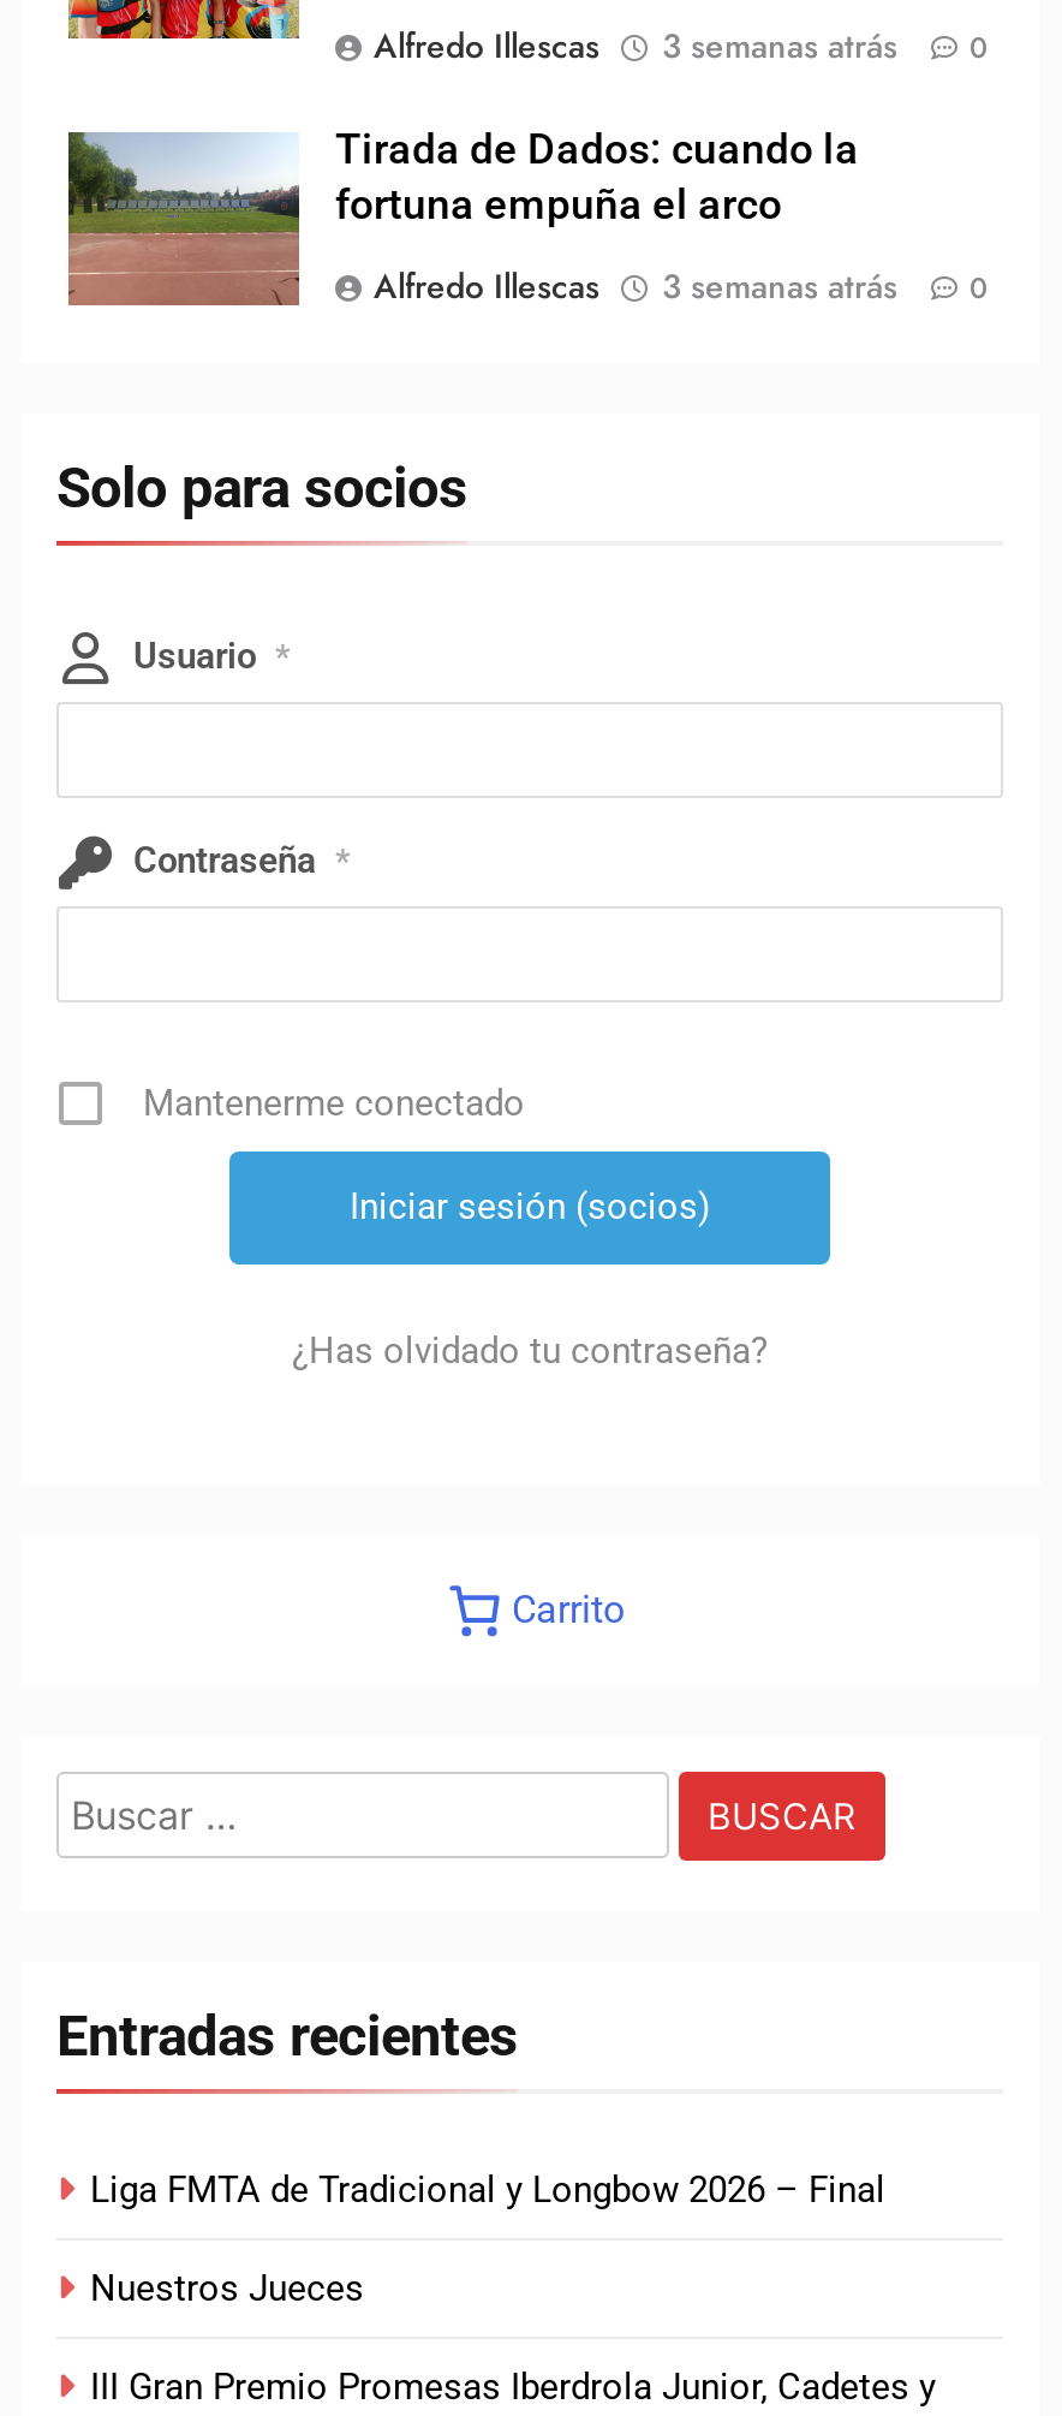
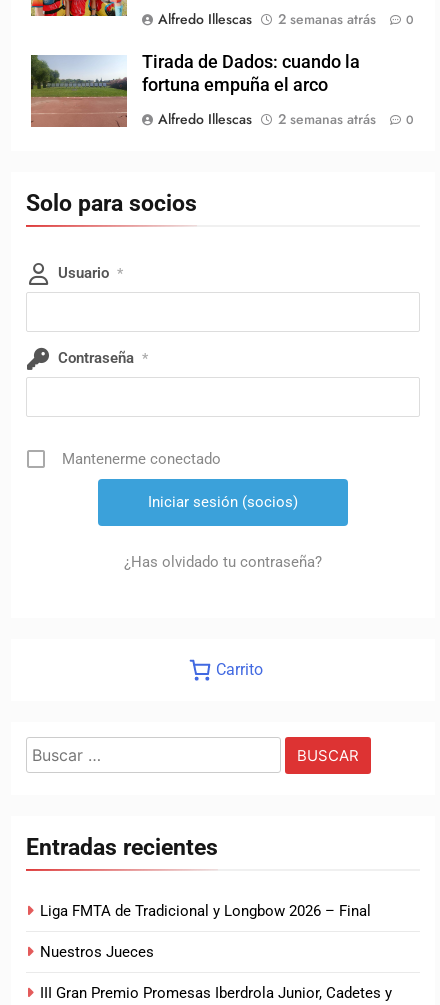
- 3 semanas atrás
+ 2 semanas atrás

- 3 semanas atrás
+ 2 semanas atrás
